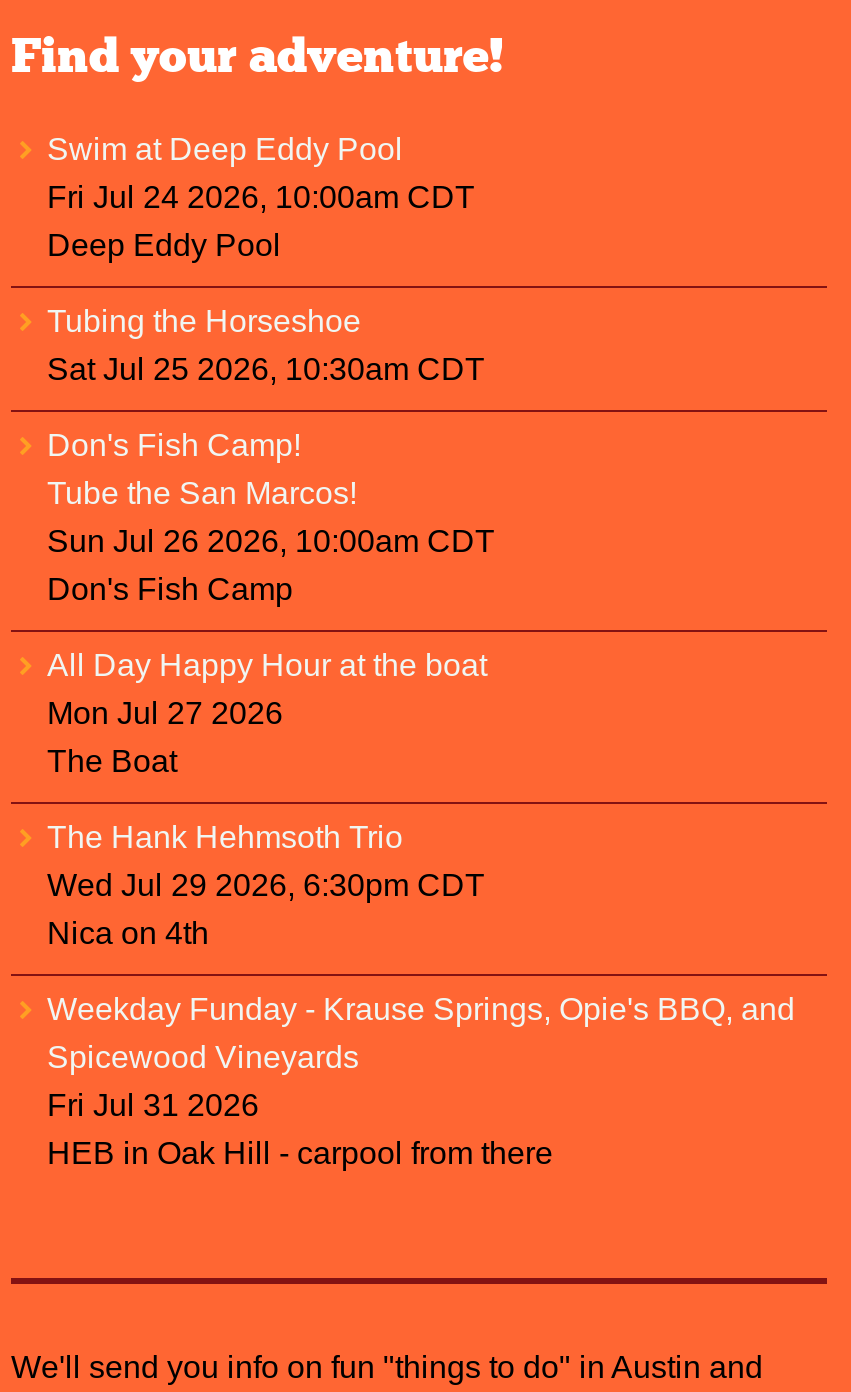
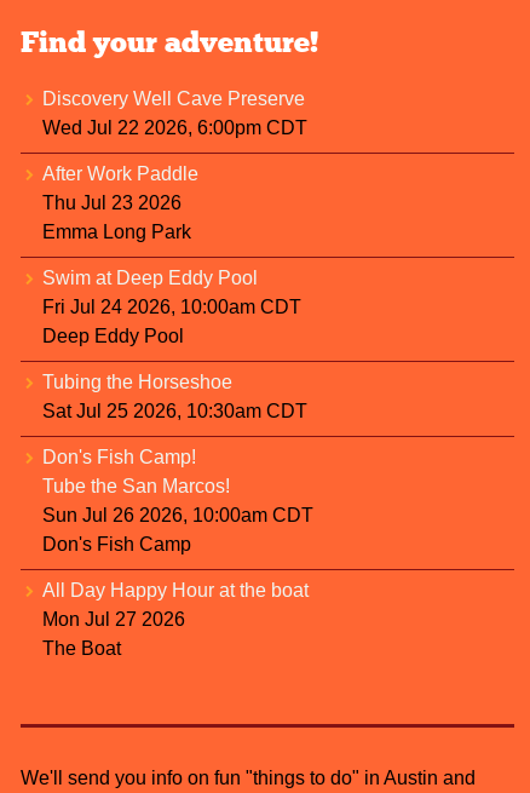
+ Discovery Well Cave Preserve
+ Wed Jul 22 2026, 6:00pm CDT
+ After Work Paddle
+ Thu Jul 23 2026
+ Emma Long Park

moved down: Swim at Deep Eddy Pool | Fri Jul 24 2026, 10:00am CDT | Deep Eddy Pool | ... | Mon Jul 27 2026 | The Boat

- The Hank Hehmsoth Trio
- Wed Jul 29 2026, 6:30pm CDT
- Nica on 4th
- Weekday Funday - Krause Springs, Opie's BBQ, and
- Spicewood Vineyards
- Fri Jul 31 2026
- HEB in Oak Hill - carpool from there
